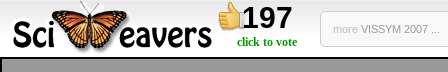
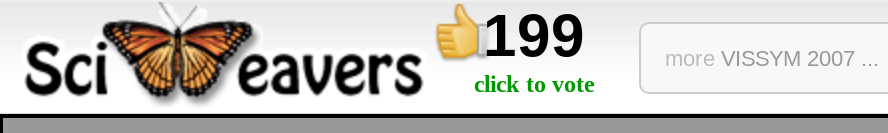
- 197
+ 199
